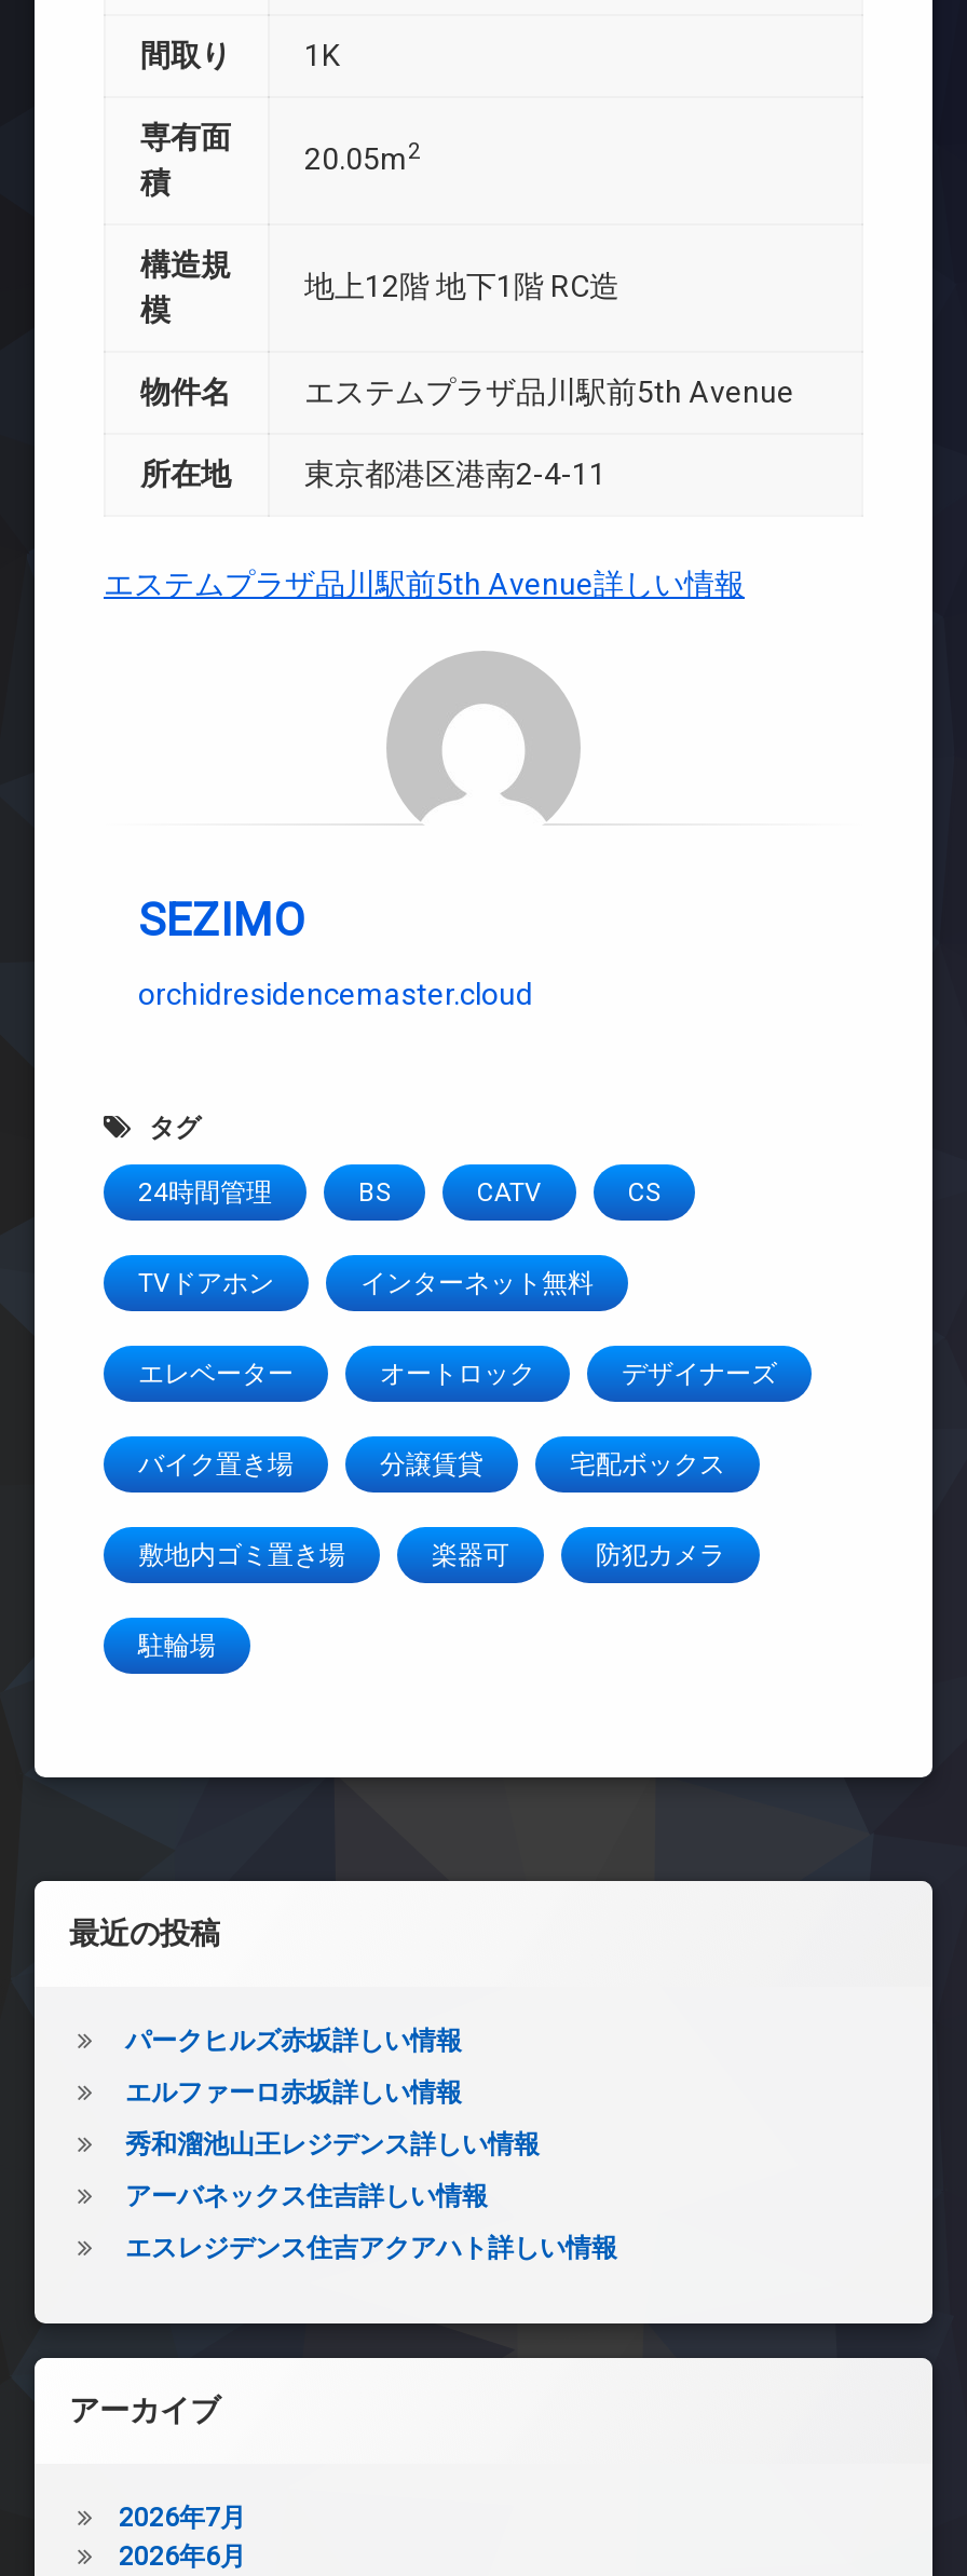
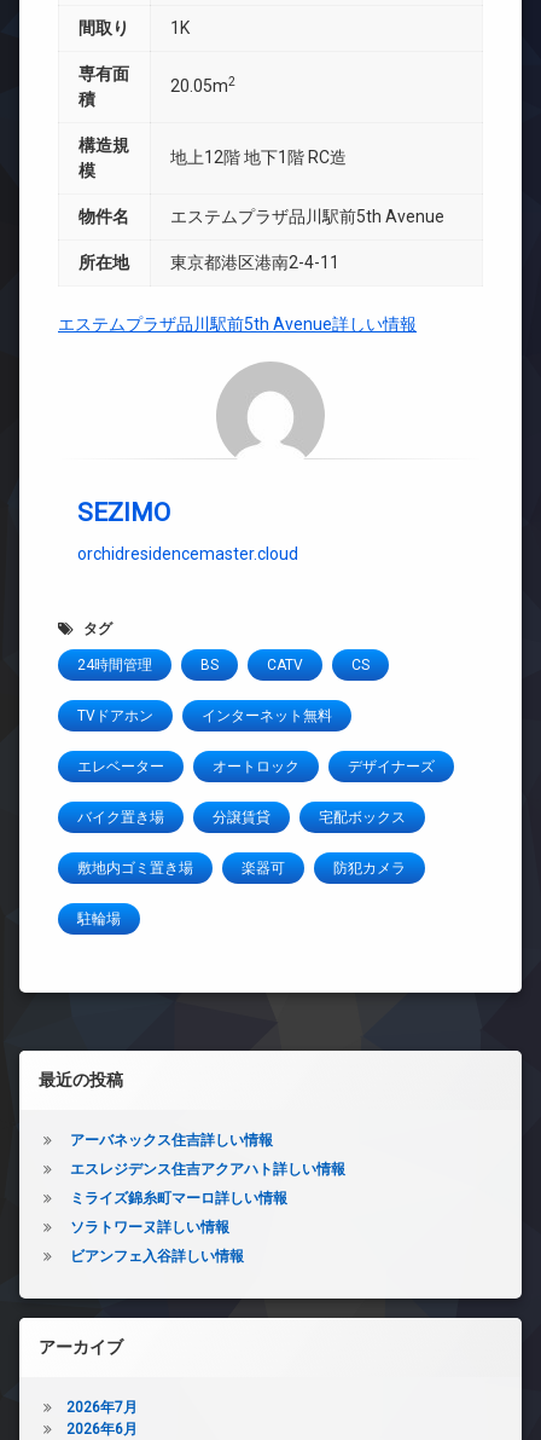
- パークヒルズ赤坂詳しい情報
- エルファーロ赤坂詳しい情報
- 秀和溜池山王レジデンス詳しい情報

moved up: アーバネックス住吉詳しい情報 | エスレジデンス住吉アクアハト詳しい情報

+ ミライズ錦糸町マーロ詳しい情報
+ ソラトワーヌ詳しい情報
+ ビアンフェ入谷詳しい情報
